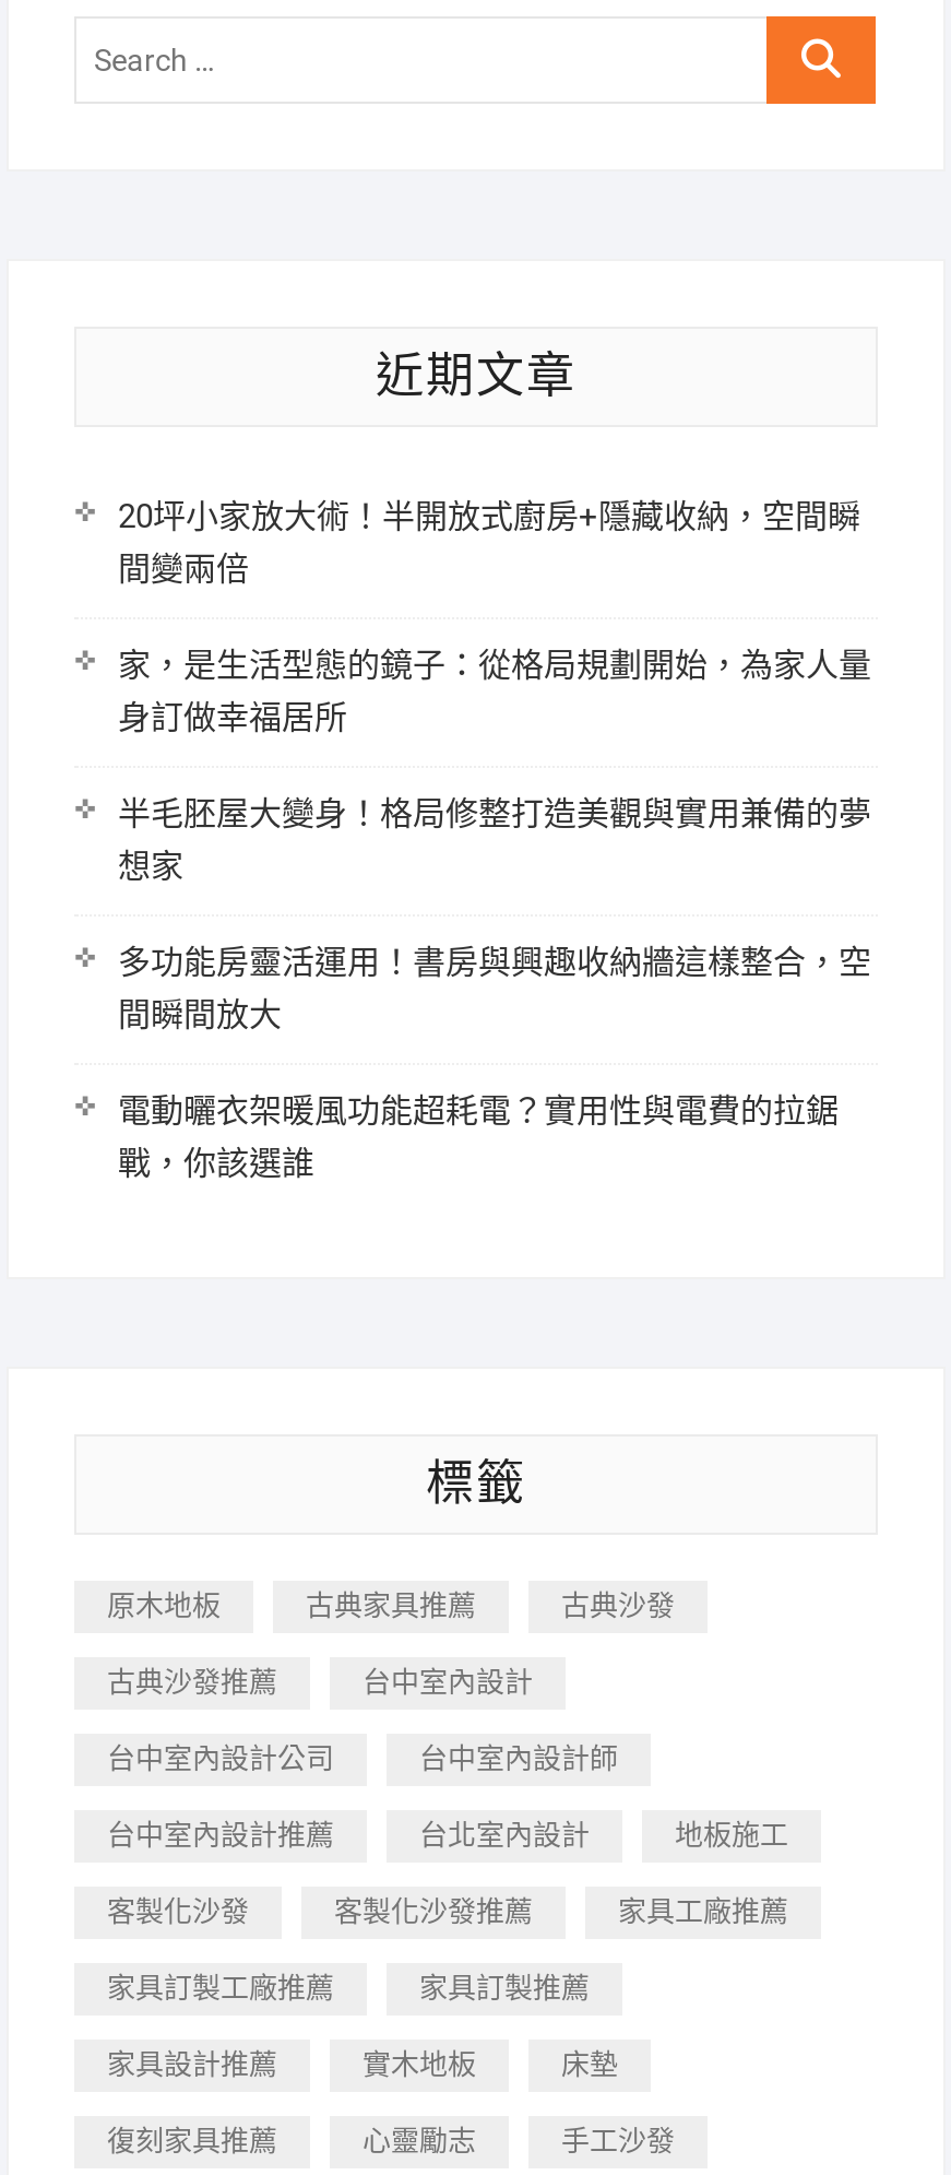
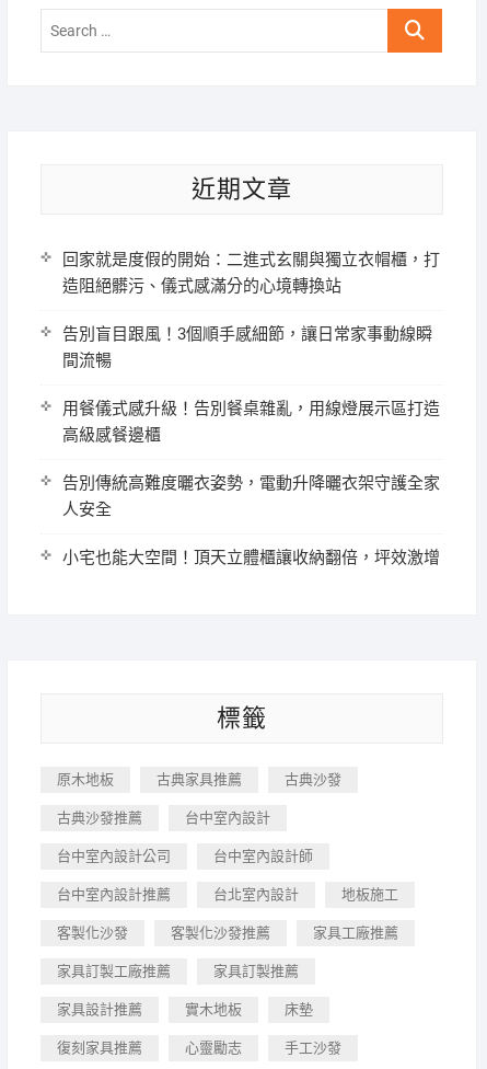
- 20坪小家放大術！半開放式廚房+隱藏收納，空間瞬
- 間變兩倍
+ 回家就是度假的開始：二進式玄關與獨立衣帽櫃，打
+ 造阻絕髒污、儀式感滿分的心境轉換站

- 家，是生活型態的鏡子：從格局規劃開始，為家人量
- 身訂做幸福居所
+ 告別盲目跟風！3個順手感細節，讓日常家事動線瞬
+ 間流暢

- 半毛胚屋大變身！格局修整打造美觀與實用兼備的夢
- 想家
+ 用餐儀式感升級！告別餐桌雜亂，用線燈展示區打造
+ 高級感餐邊櫃

- 多功能房靈活運用！書房與興趣收納牆這樣整合，空
- 間瞬間放大
+ 告別傳統高難度曬衣姿勢，電動升降曬衣架守護全家
+ 人安全

- 電動曬衣架暖風功能超耗電？實用性與電費的拉鋸
- 戰，你該選誰
+ 小宅也能大空間！頂天立體櫃讓收納翻倍，坪效激增
